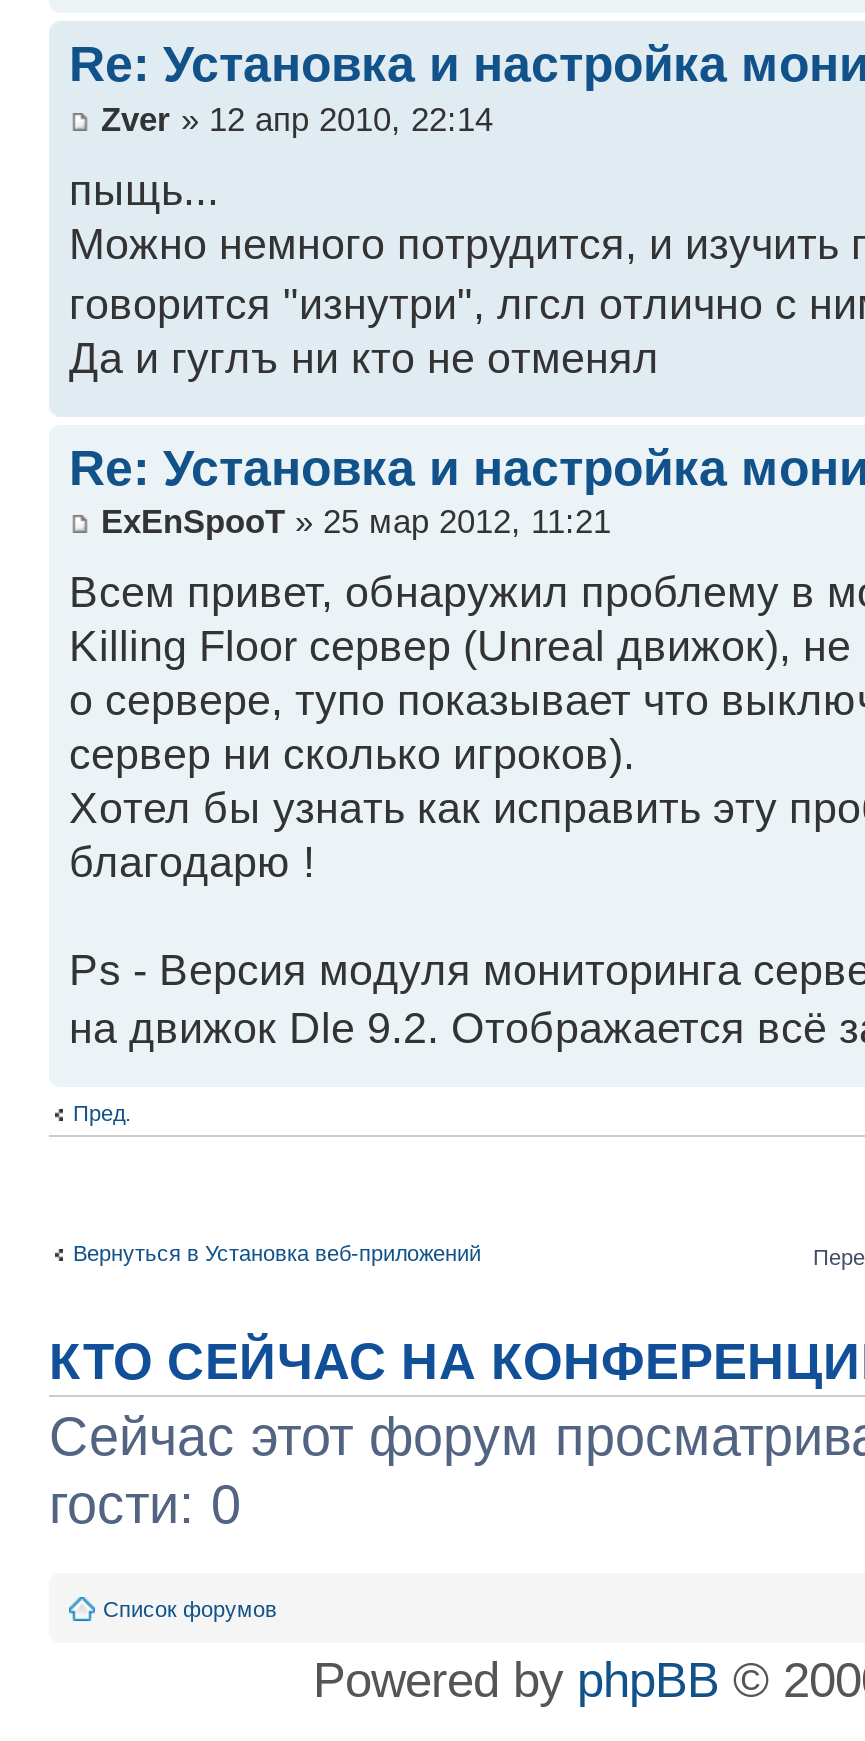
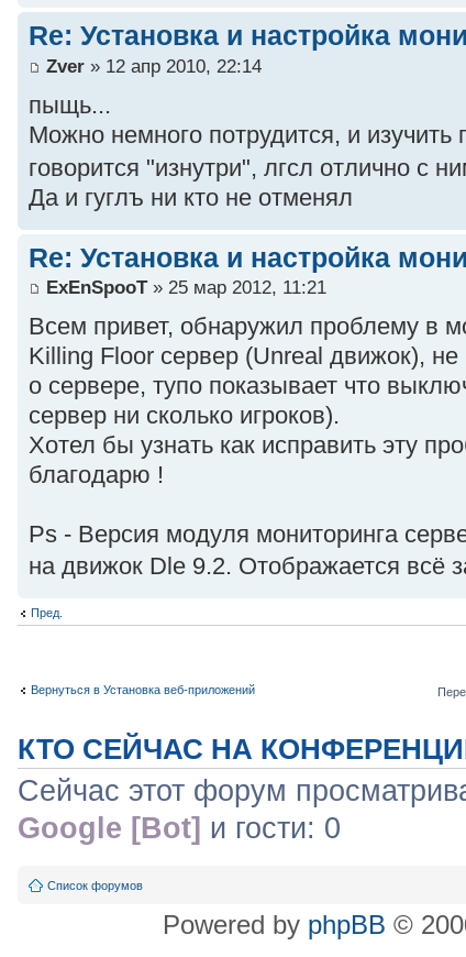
- гости: 0
+ Google [Bot] и гости: 0
